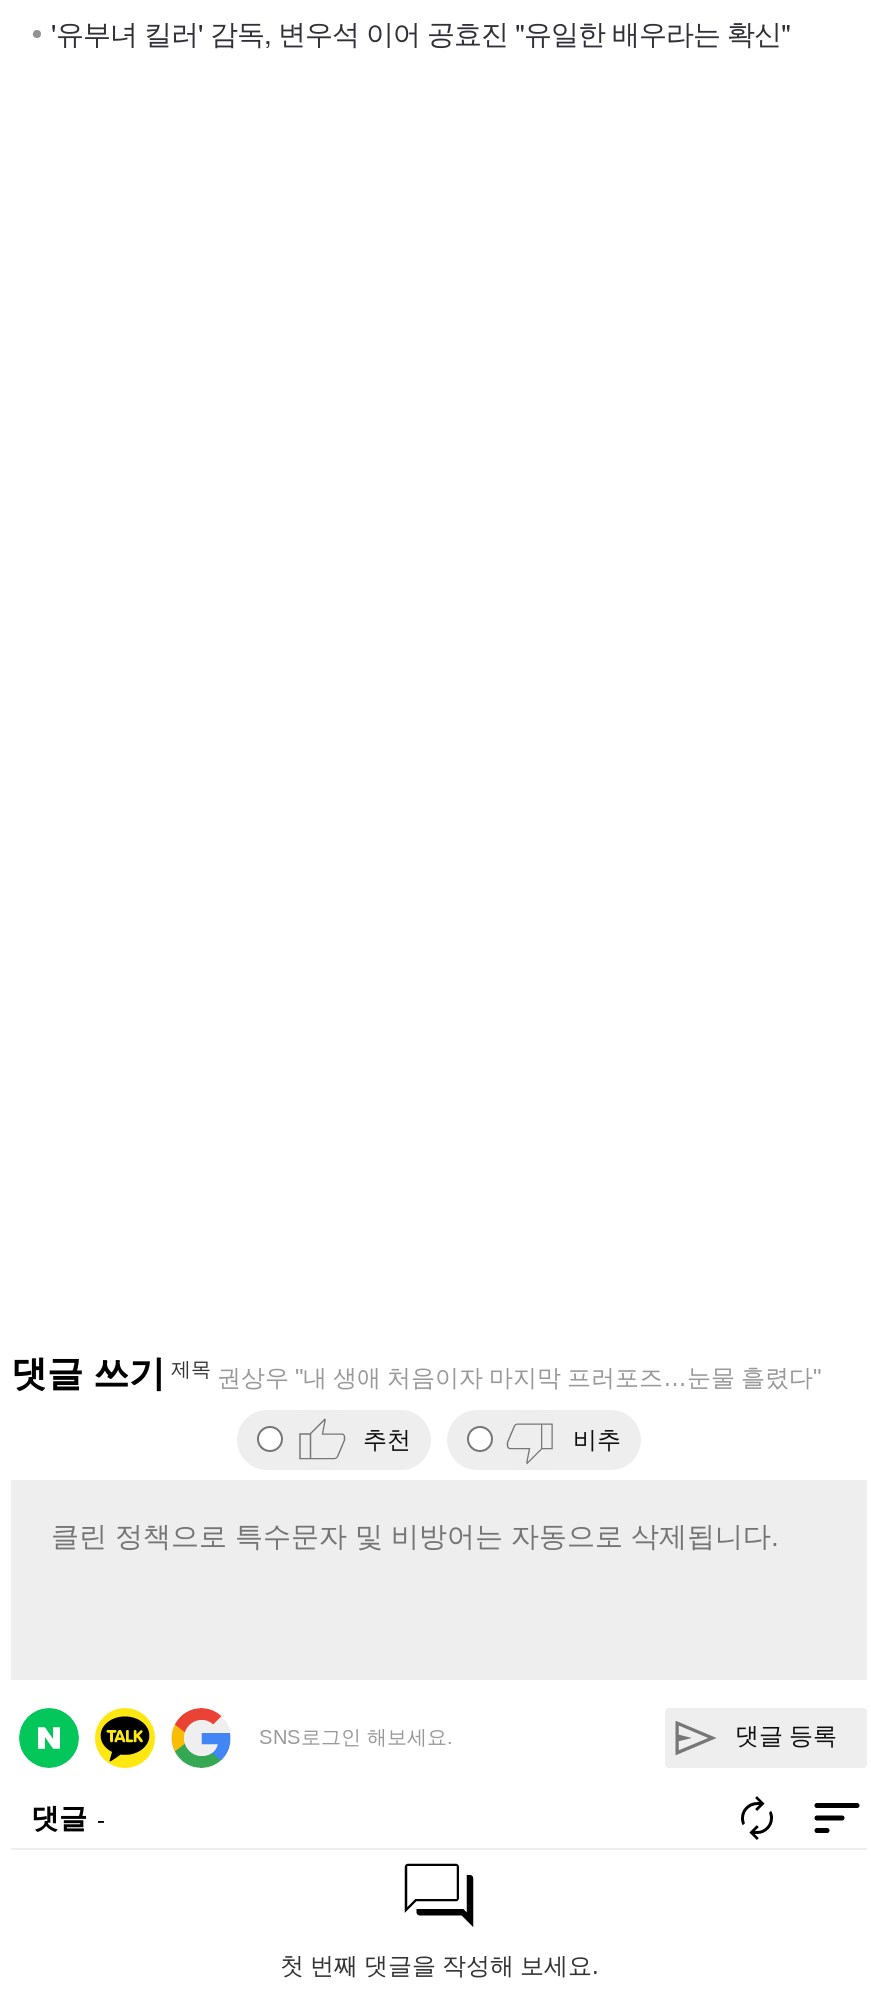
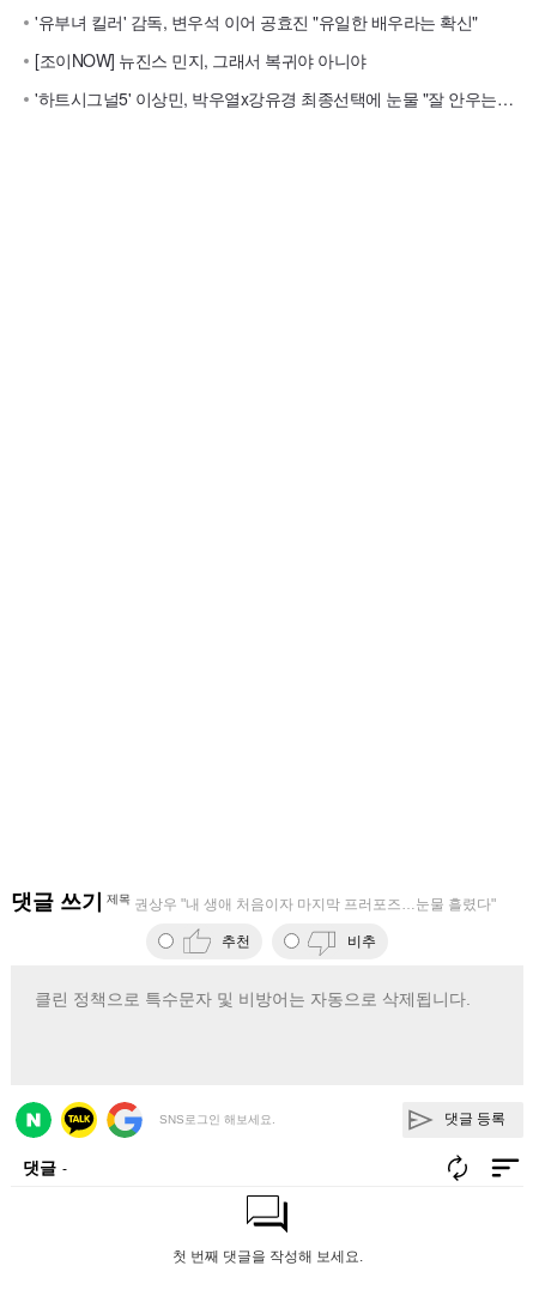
+ [조이NOW] 뉴진스 민지, 그래서 복귀야 아니야
+ '하트시그널5' 이상민, 박우열x강유경 최종선택에 눈물 "잘 안우는데"
